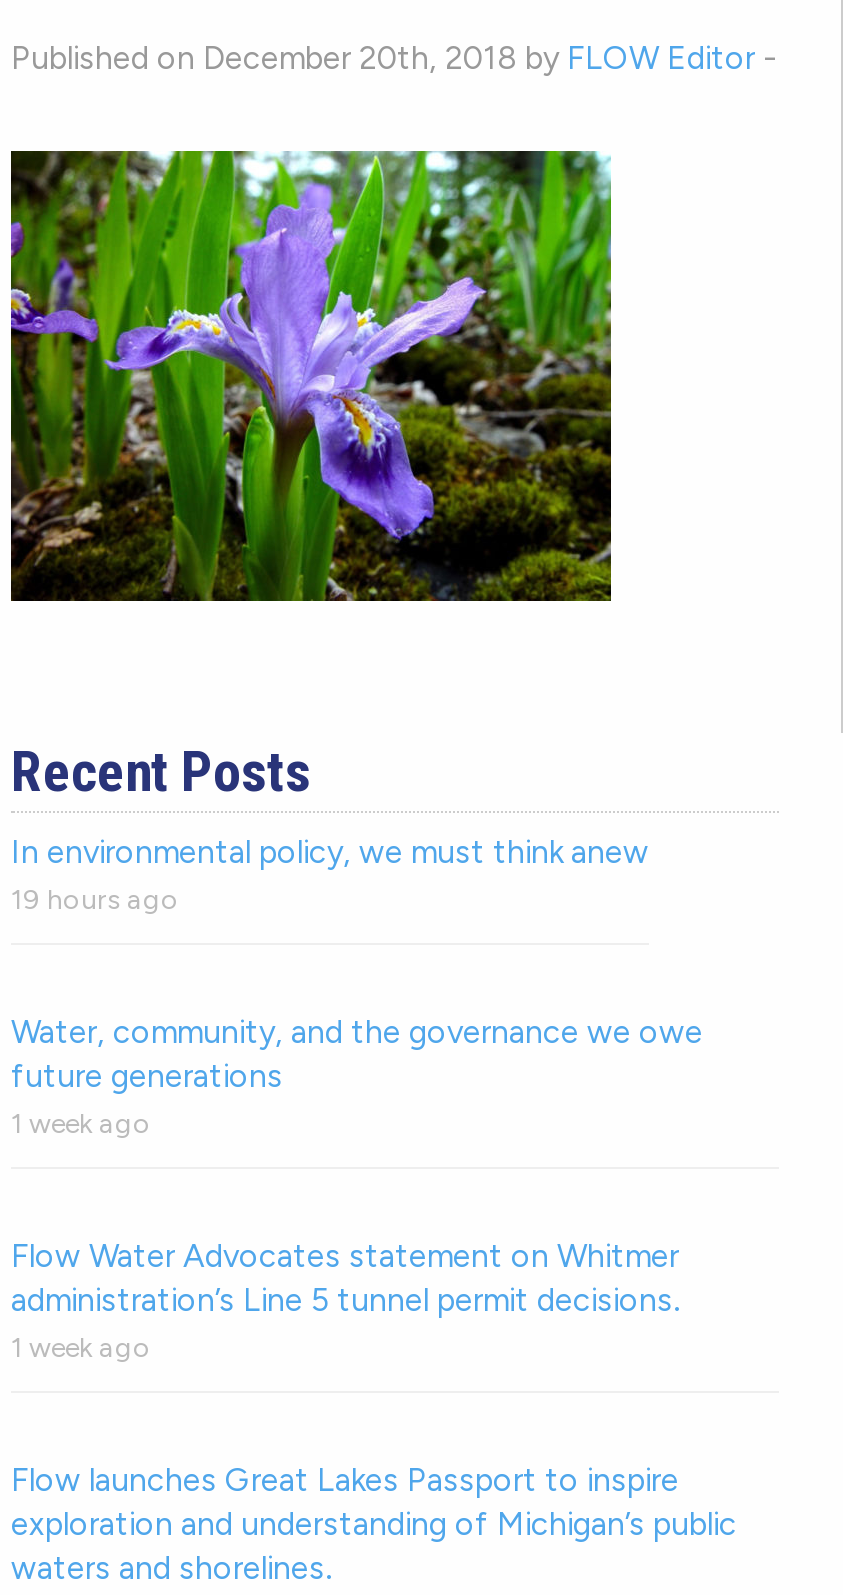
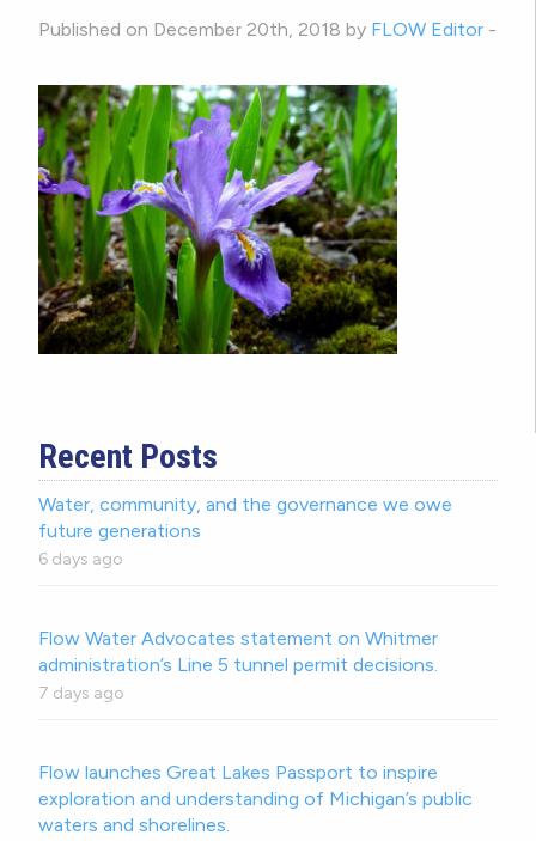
- In environmental policy, we must think anew
- 19 hours ago

- 1 week ago
+ 6 days ago

- 1 week ago
+ 7 days ago
